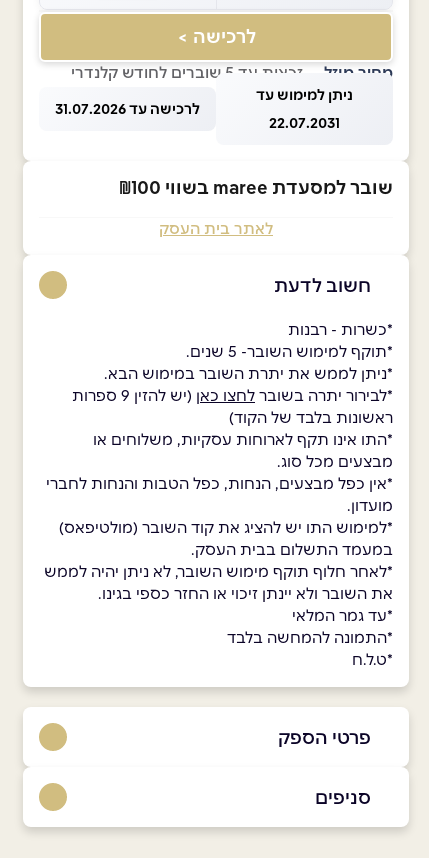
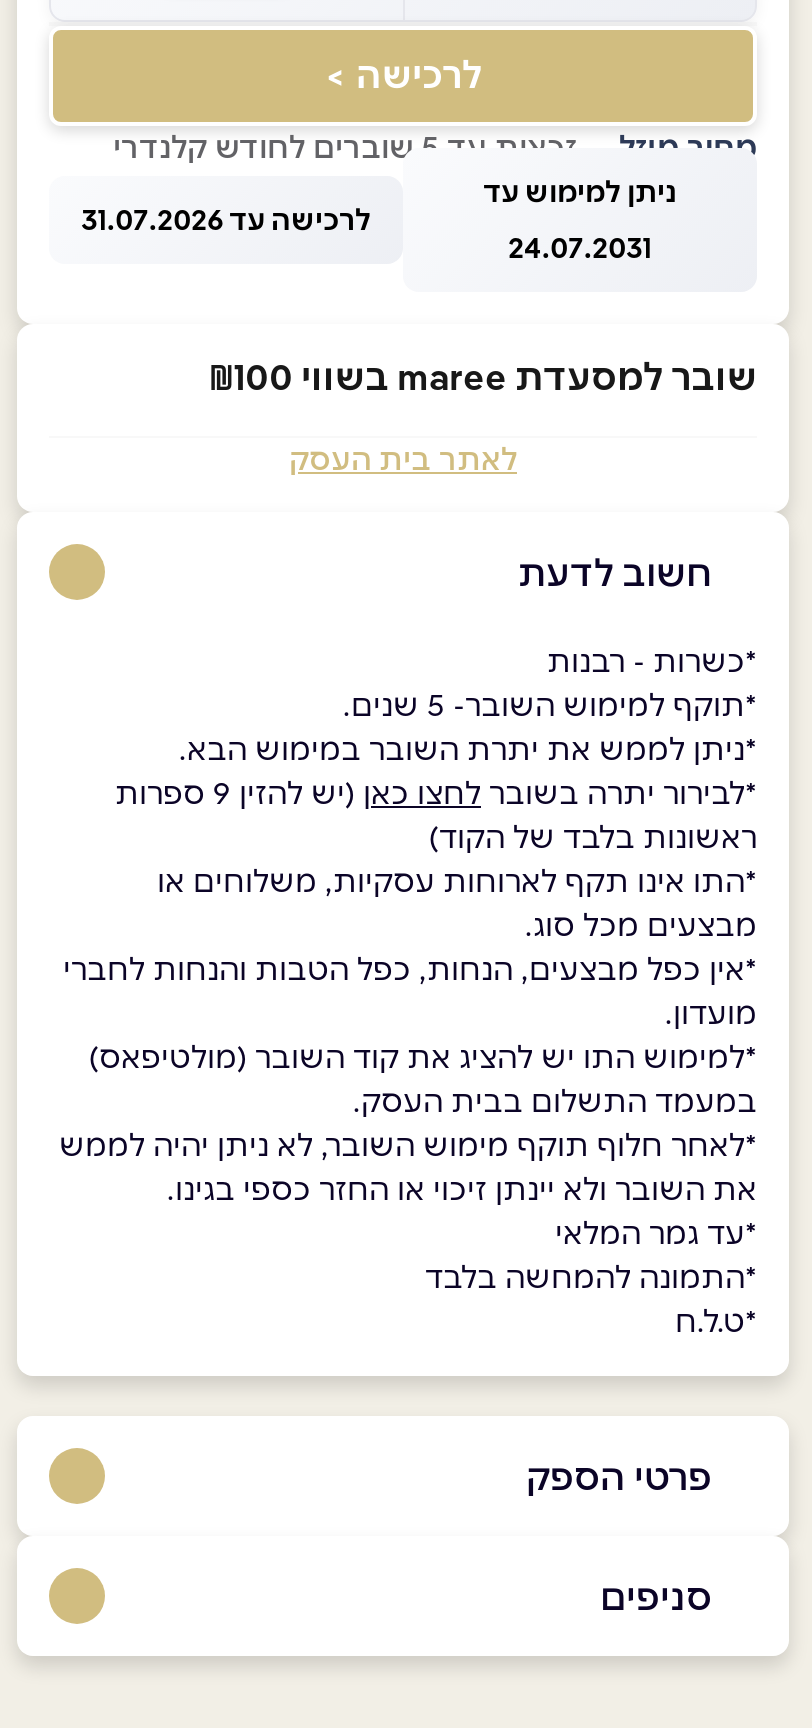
- 22.07.2031
+ 24.07.2031
